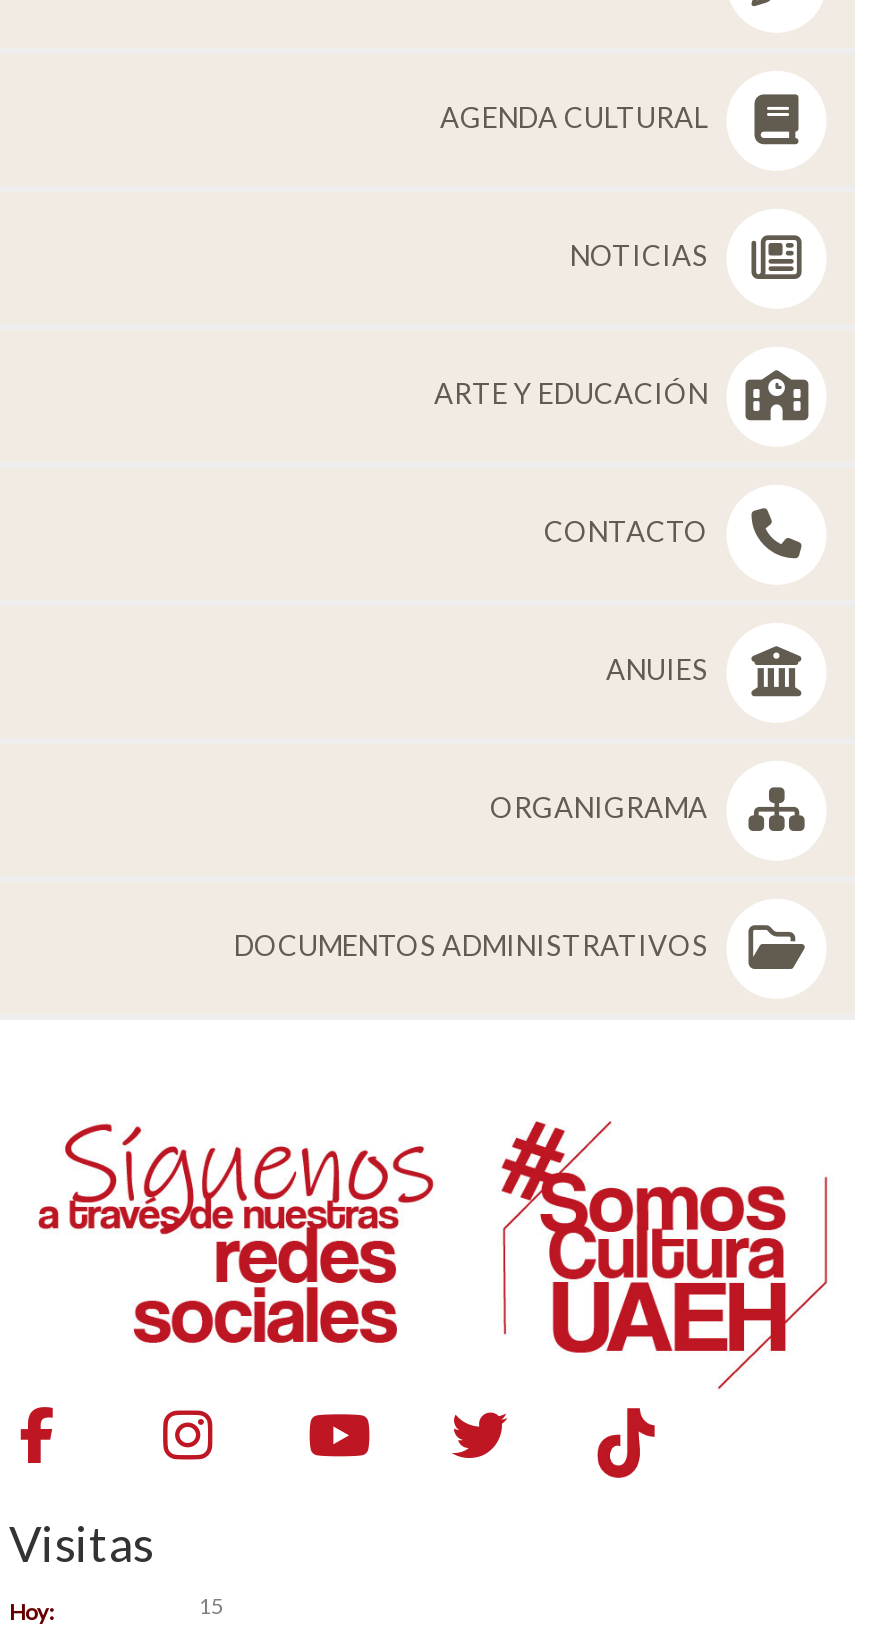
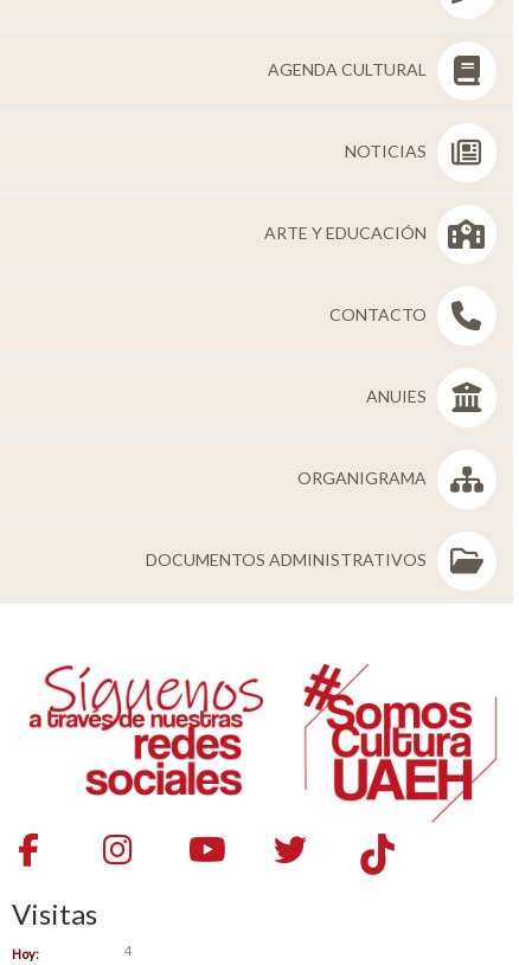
- 15
+ 4
